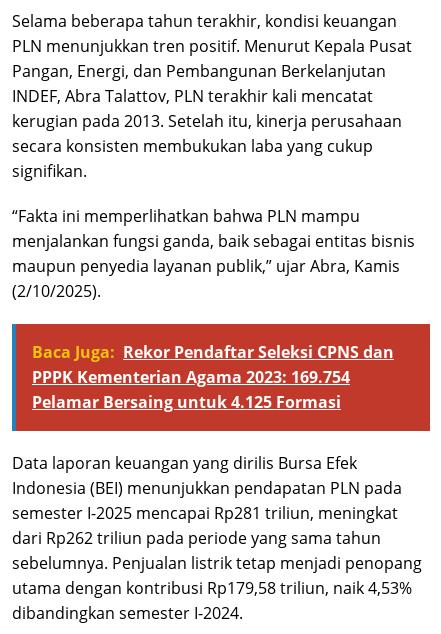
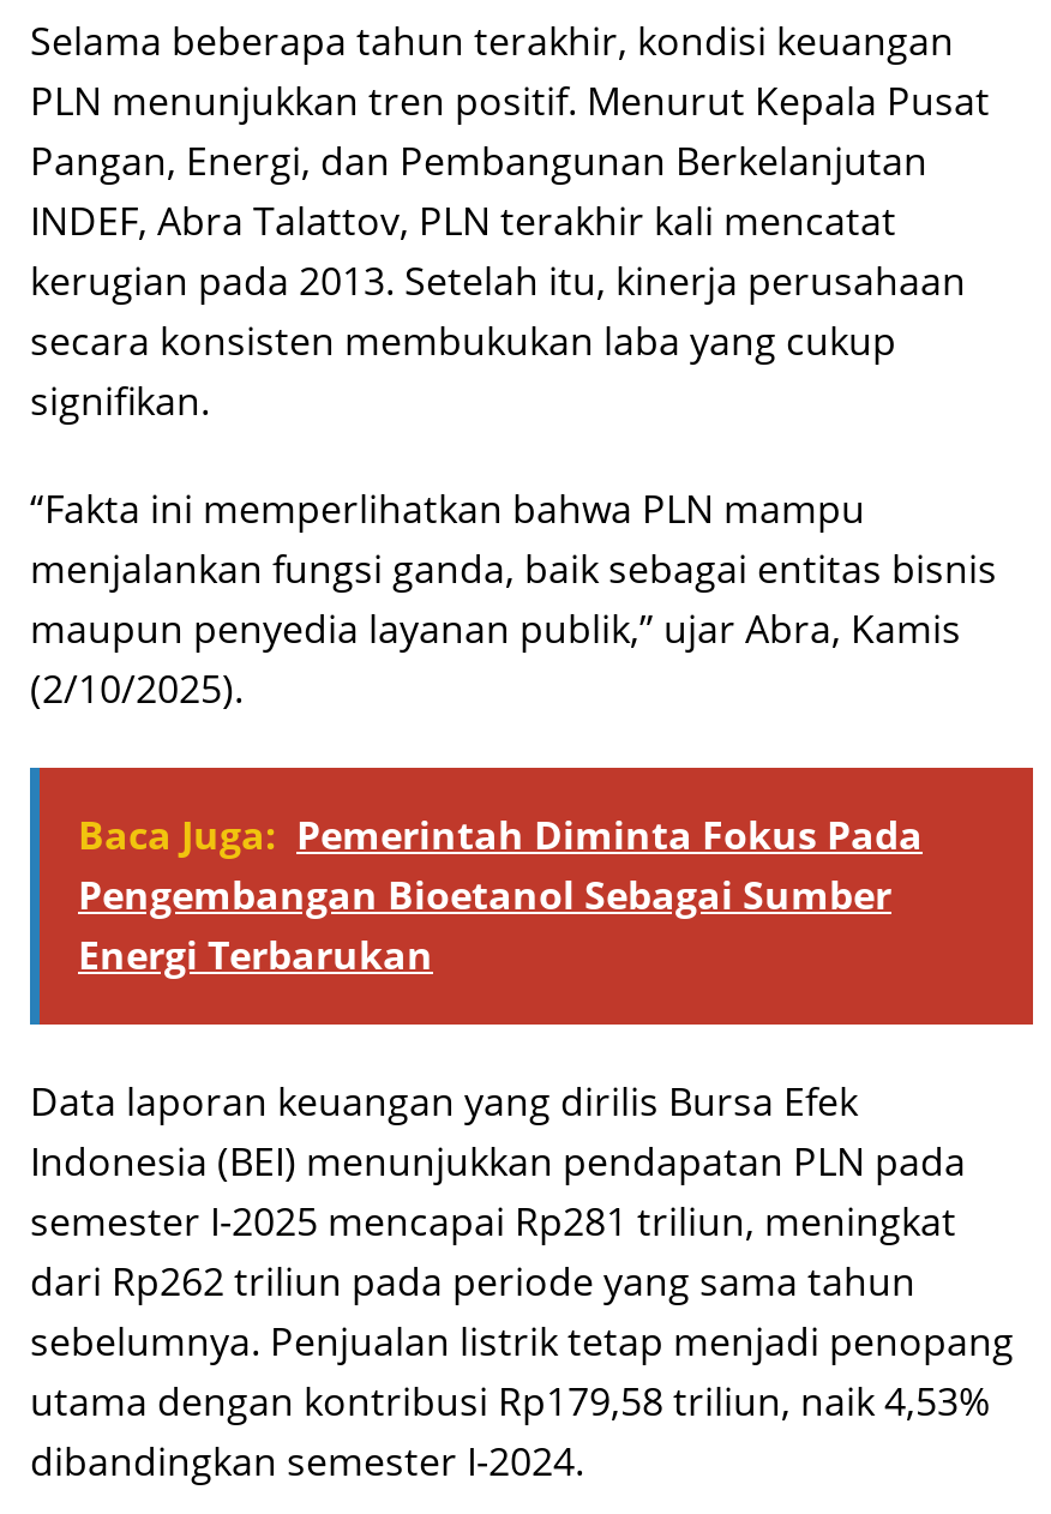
- Baca Juga: Rekor Pendaftar Seleksi CPNS dan
- PPPK Kementerian Agama 2023: 169.754
- Pelamar Bersaing untuk 4.125 Formasi
+ Baca Juga: Pemerintah Diminta Fokus Pada
+ Pengembangan Bioetanol Sebagai Sumber
+ Energi Terbarukan
